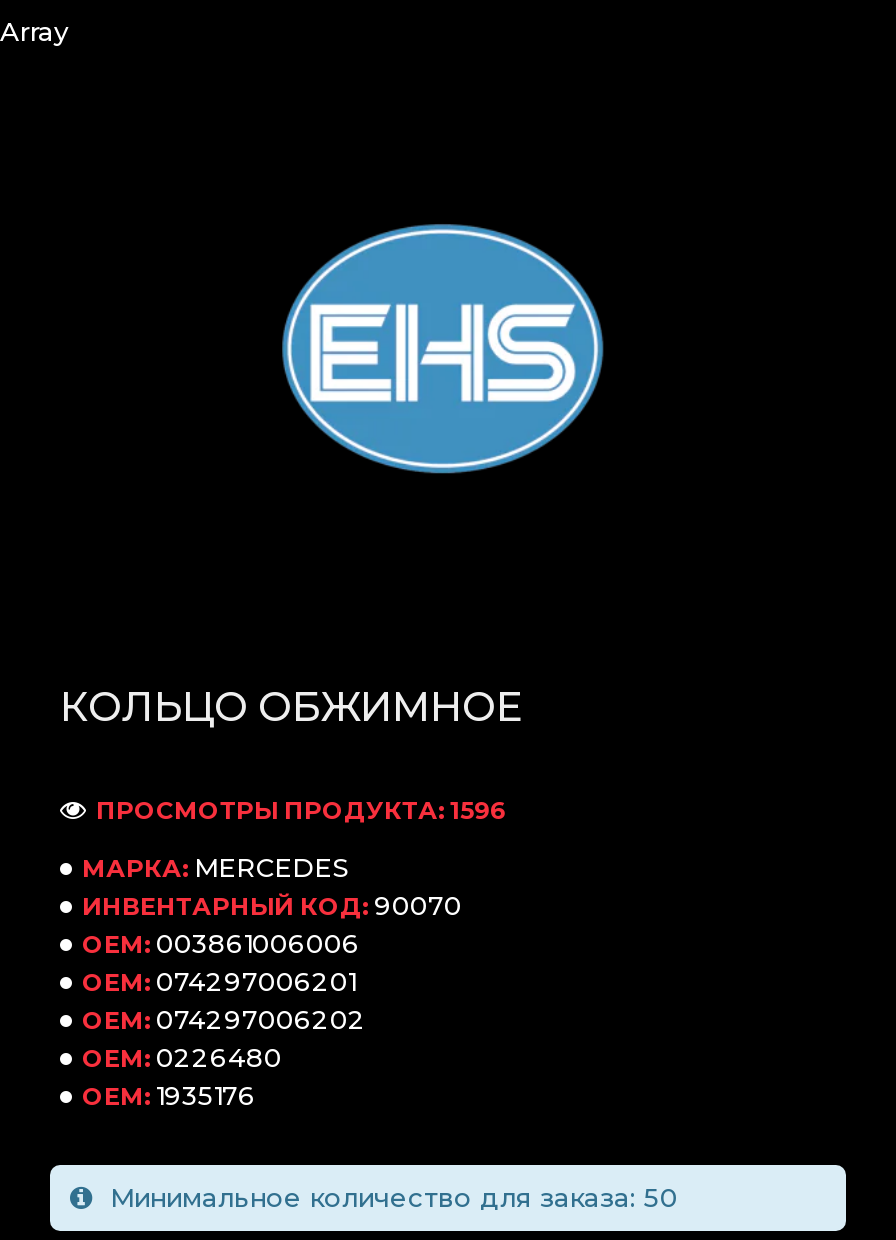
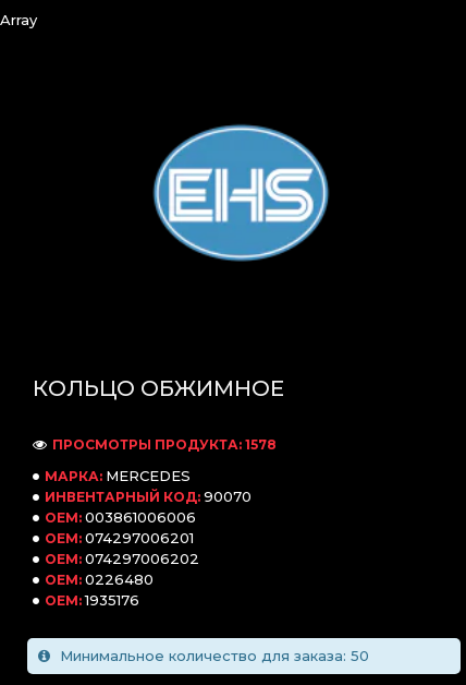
- ПРОСМОТРЫ ПРОДУКТА: 1596
+ ПРОСМОТРЫ ПРОДУКТА: 1578
